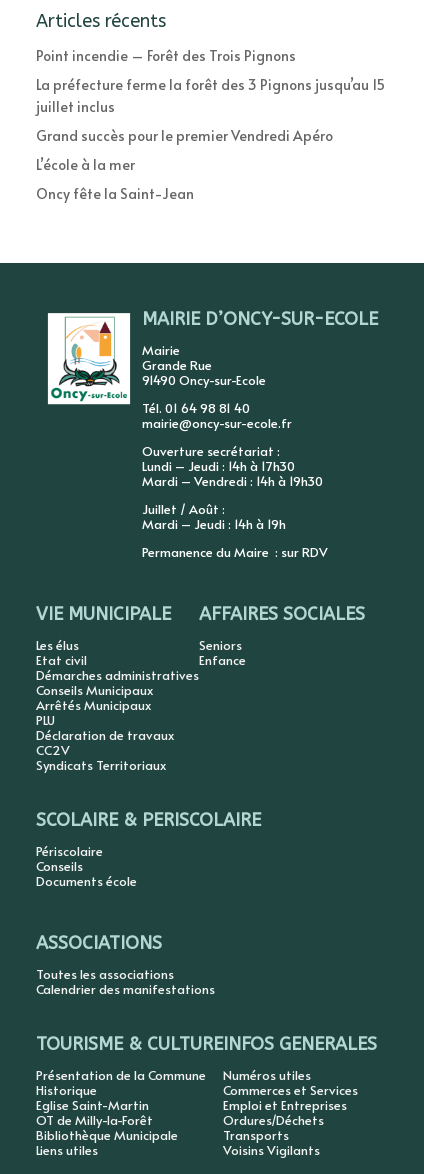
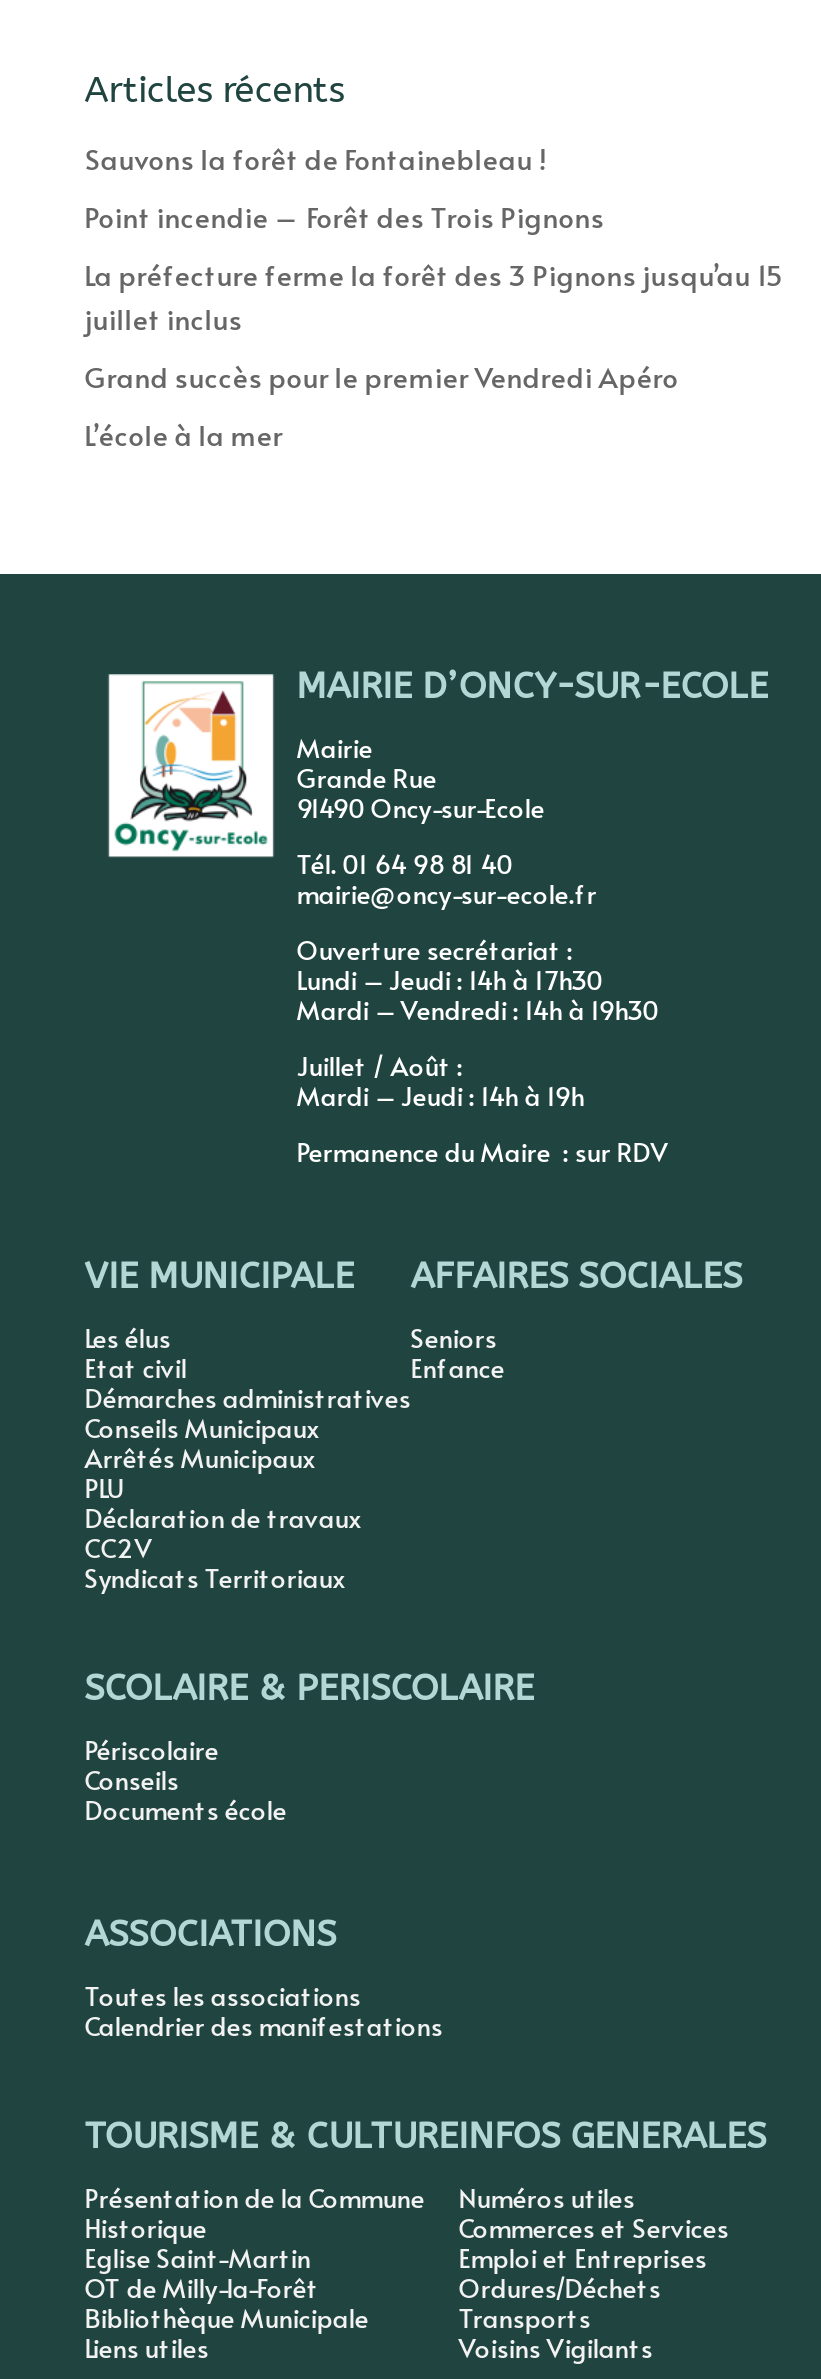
+ Sauvons la forêt de Fontainebleau !

moved down: Point incendie – Forêt des Trois Pignons | La préfecture ferme la forêt des 3 Pignons jusqu’au 15 | juillet inclus | Grand succès pour le premier Vendredi Apéro | L’école à la mer

- Oncy fête la Saint-Jean
